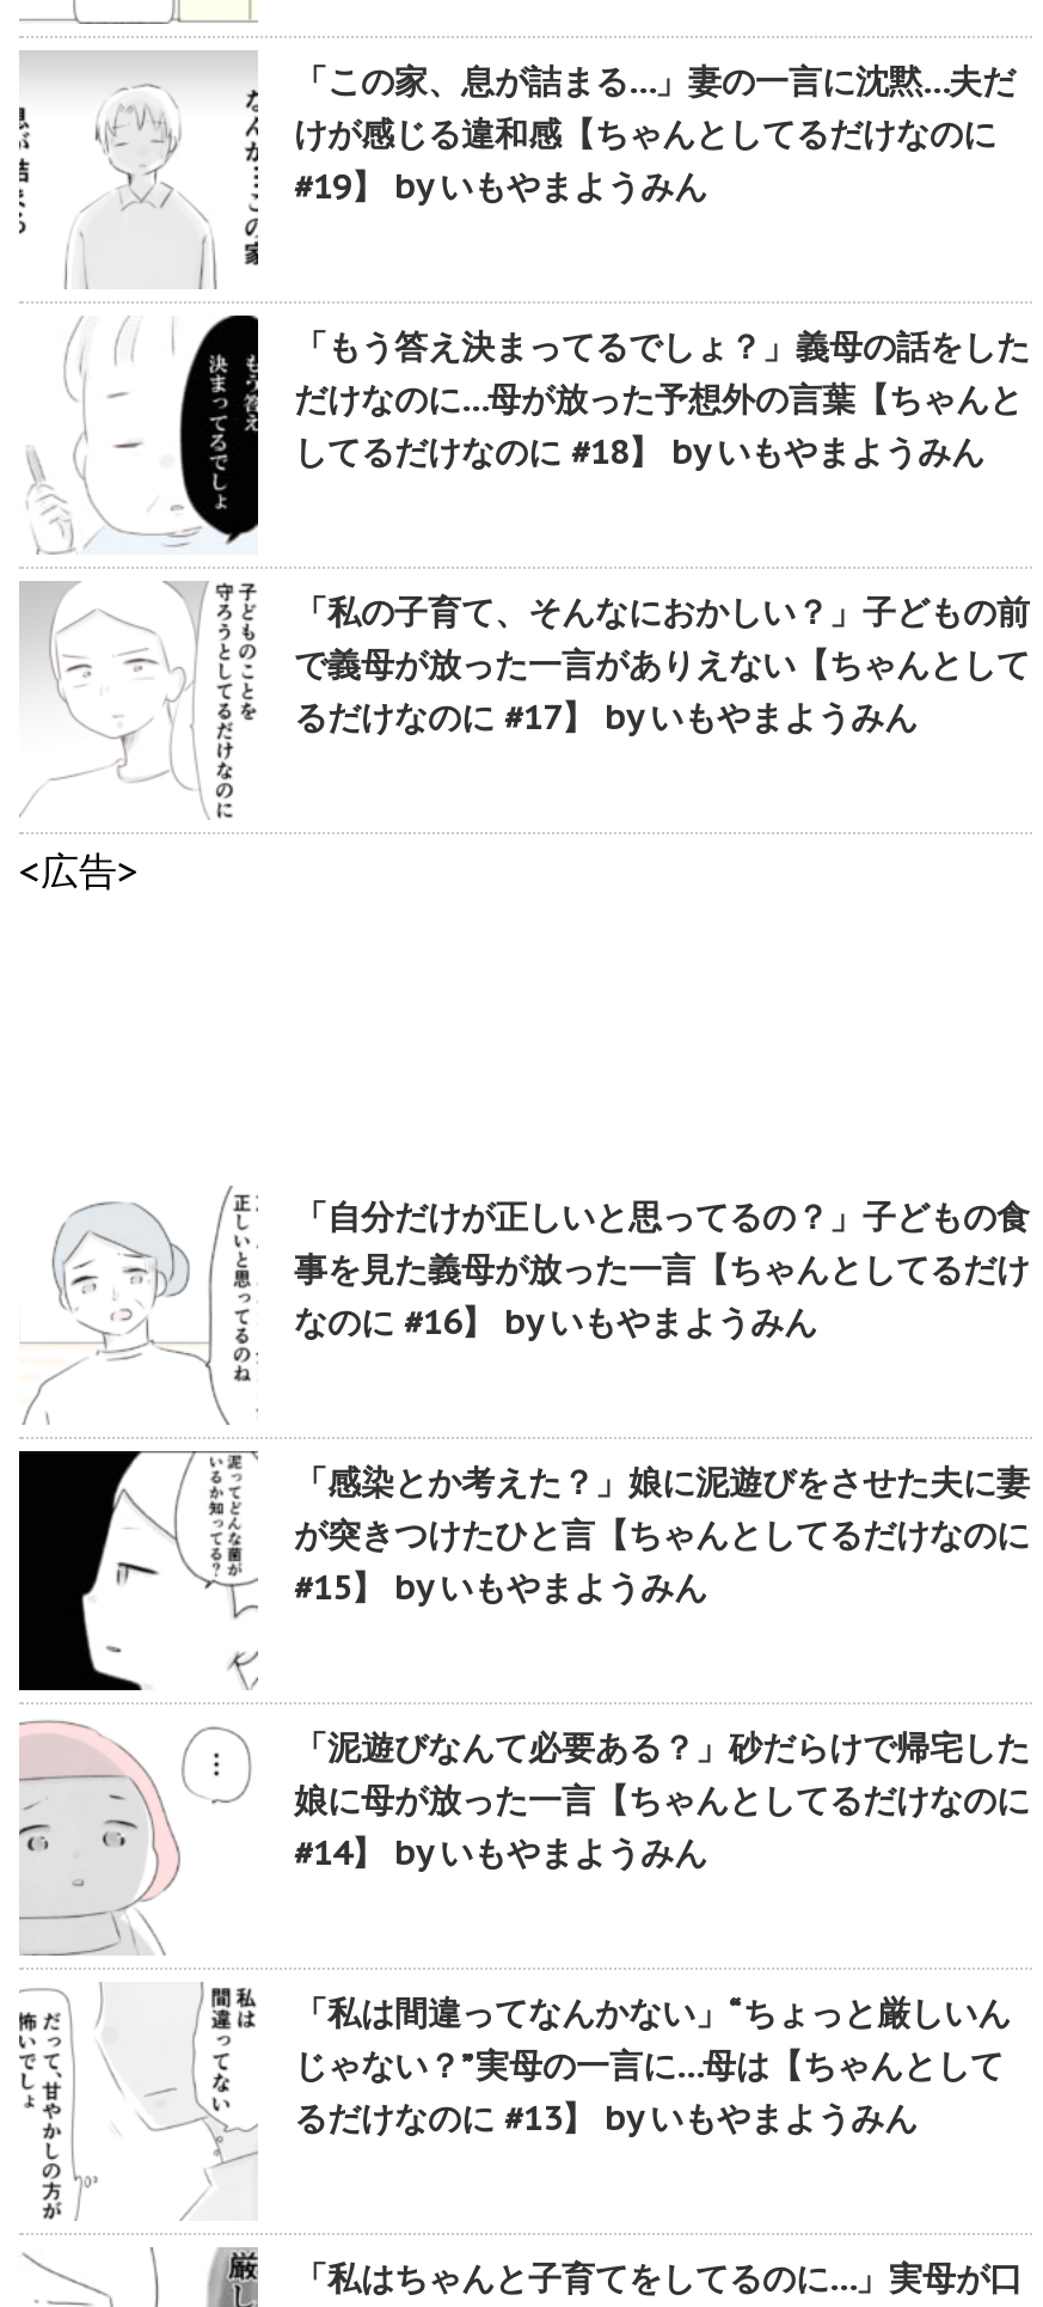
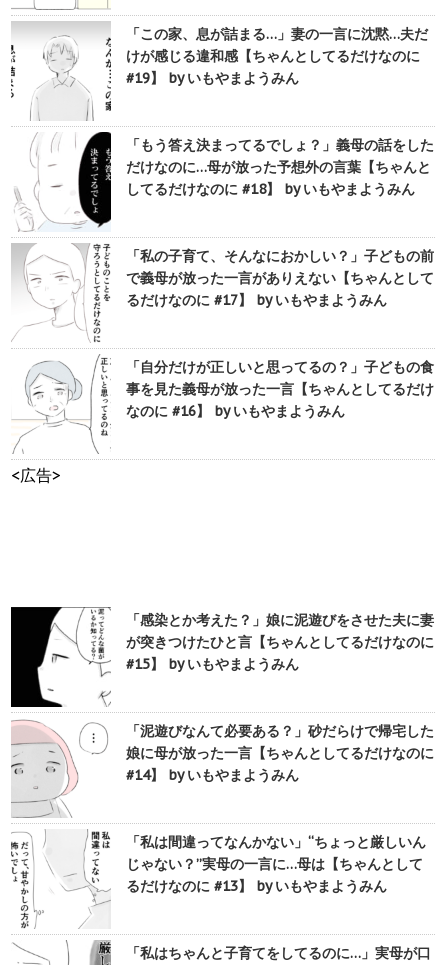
moved down: <広告>

moved up: 「自分だけが正しいと思ってるの？」子どもの食 | 事を見た義母が放った一言【ちゃんとしてるだけ | なのに #16】 by いもやまようみん
